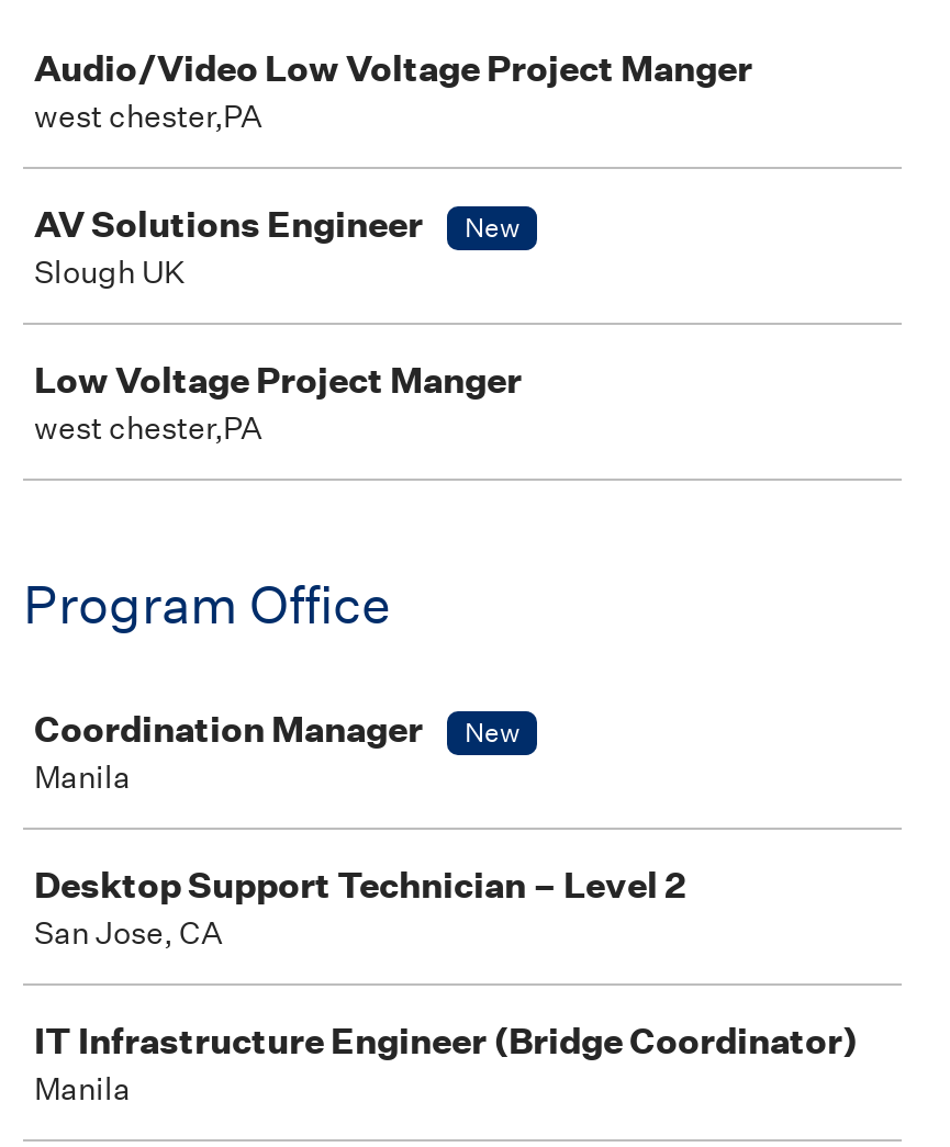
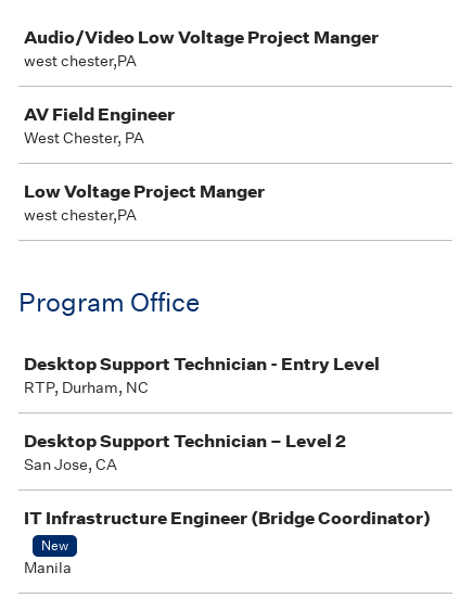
- AV Solutions Engineer
- New
- Slough UK
+ AV Field Engineer
+ West Chester, PA

- Coordination Manager
- New
- Manila
+ Desktop Support Technician - Entry Level
+ RTP, Durham, NC

+ New
